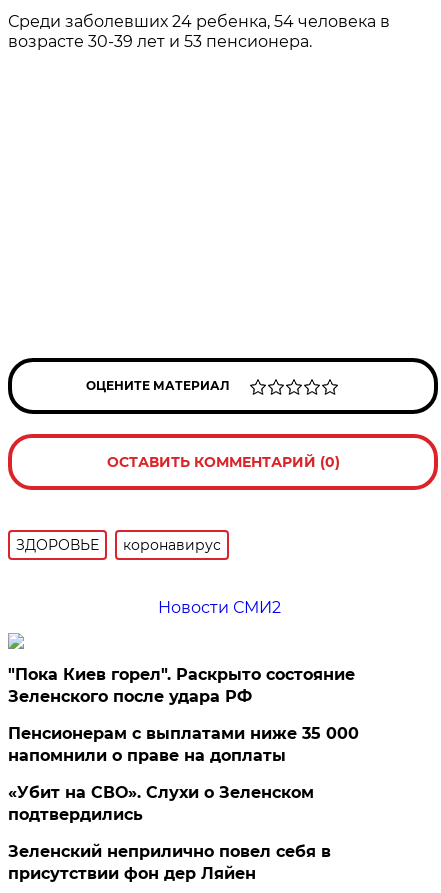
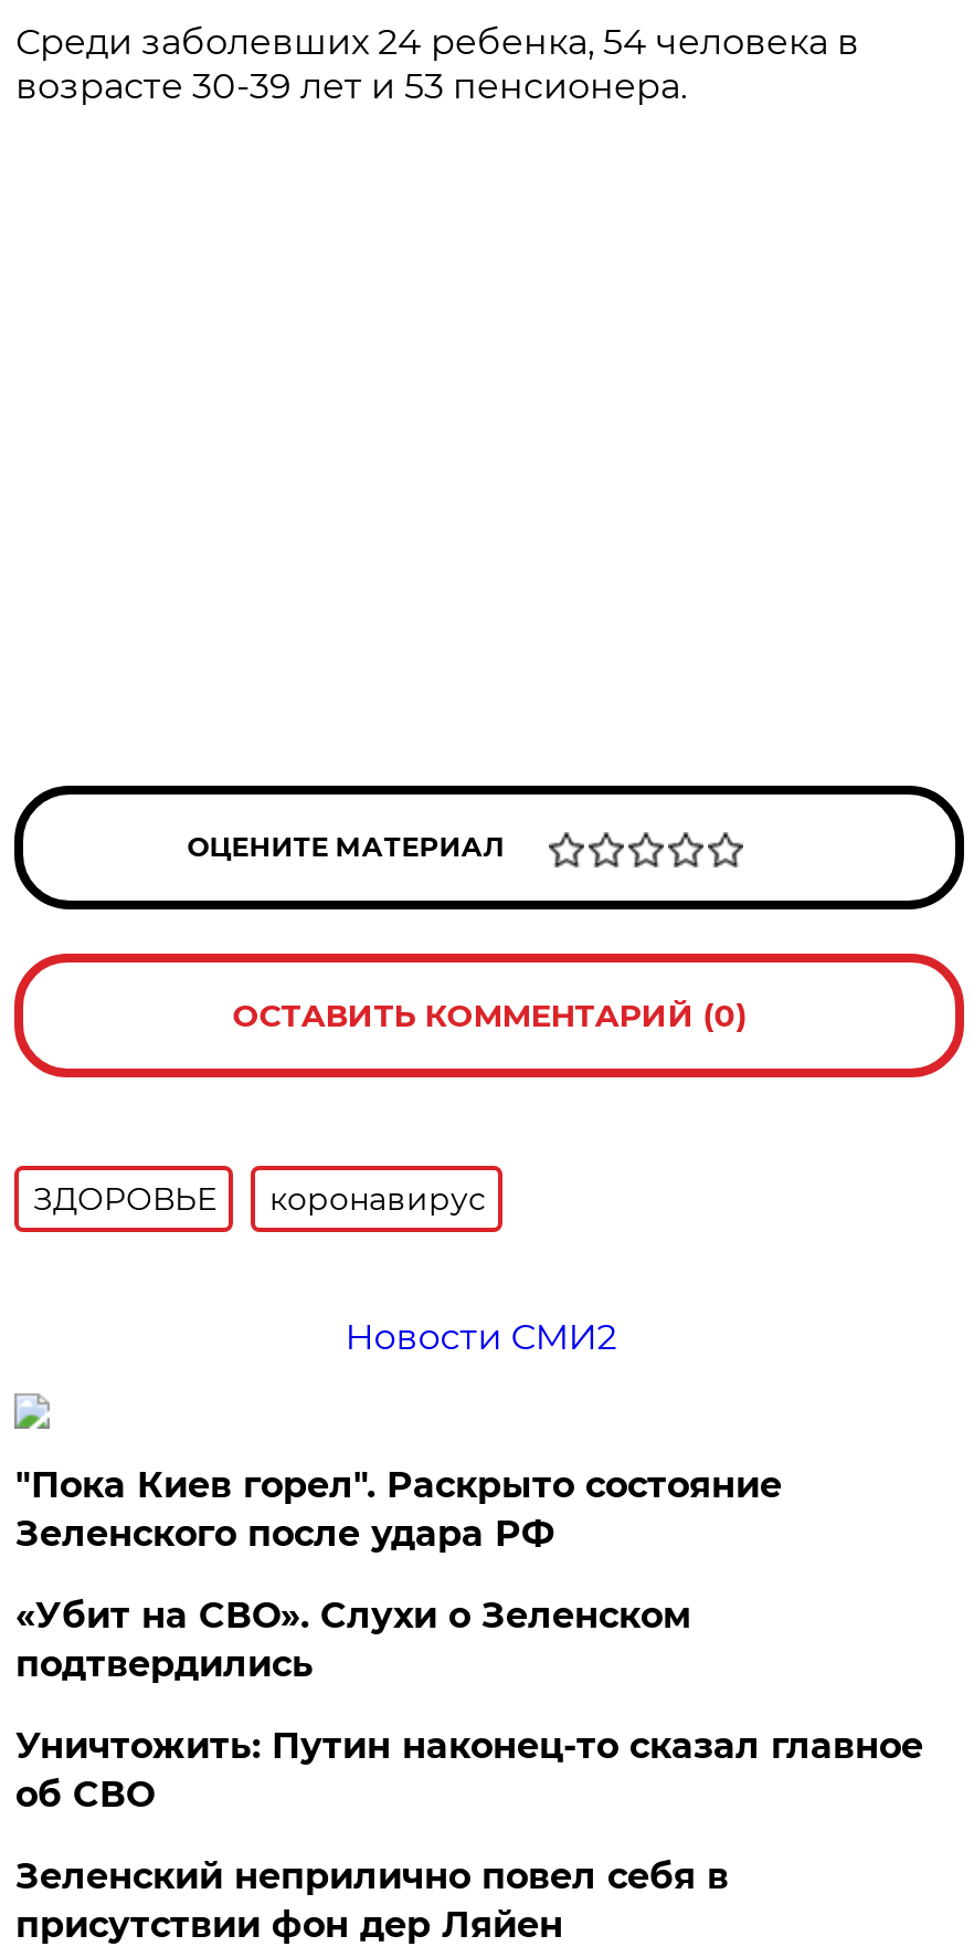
- Пенсионерам с выплатами ниже 35 000
- напомнили о праве на доплаты

moved up: «Убит на СВО». Слухи о Зеленском | подтвердились

+ Уничтожить: Путин наконец-то сказал главное
+ об СВО
